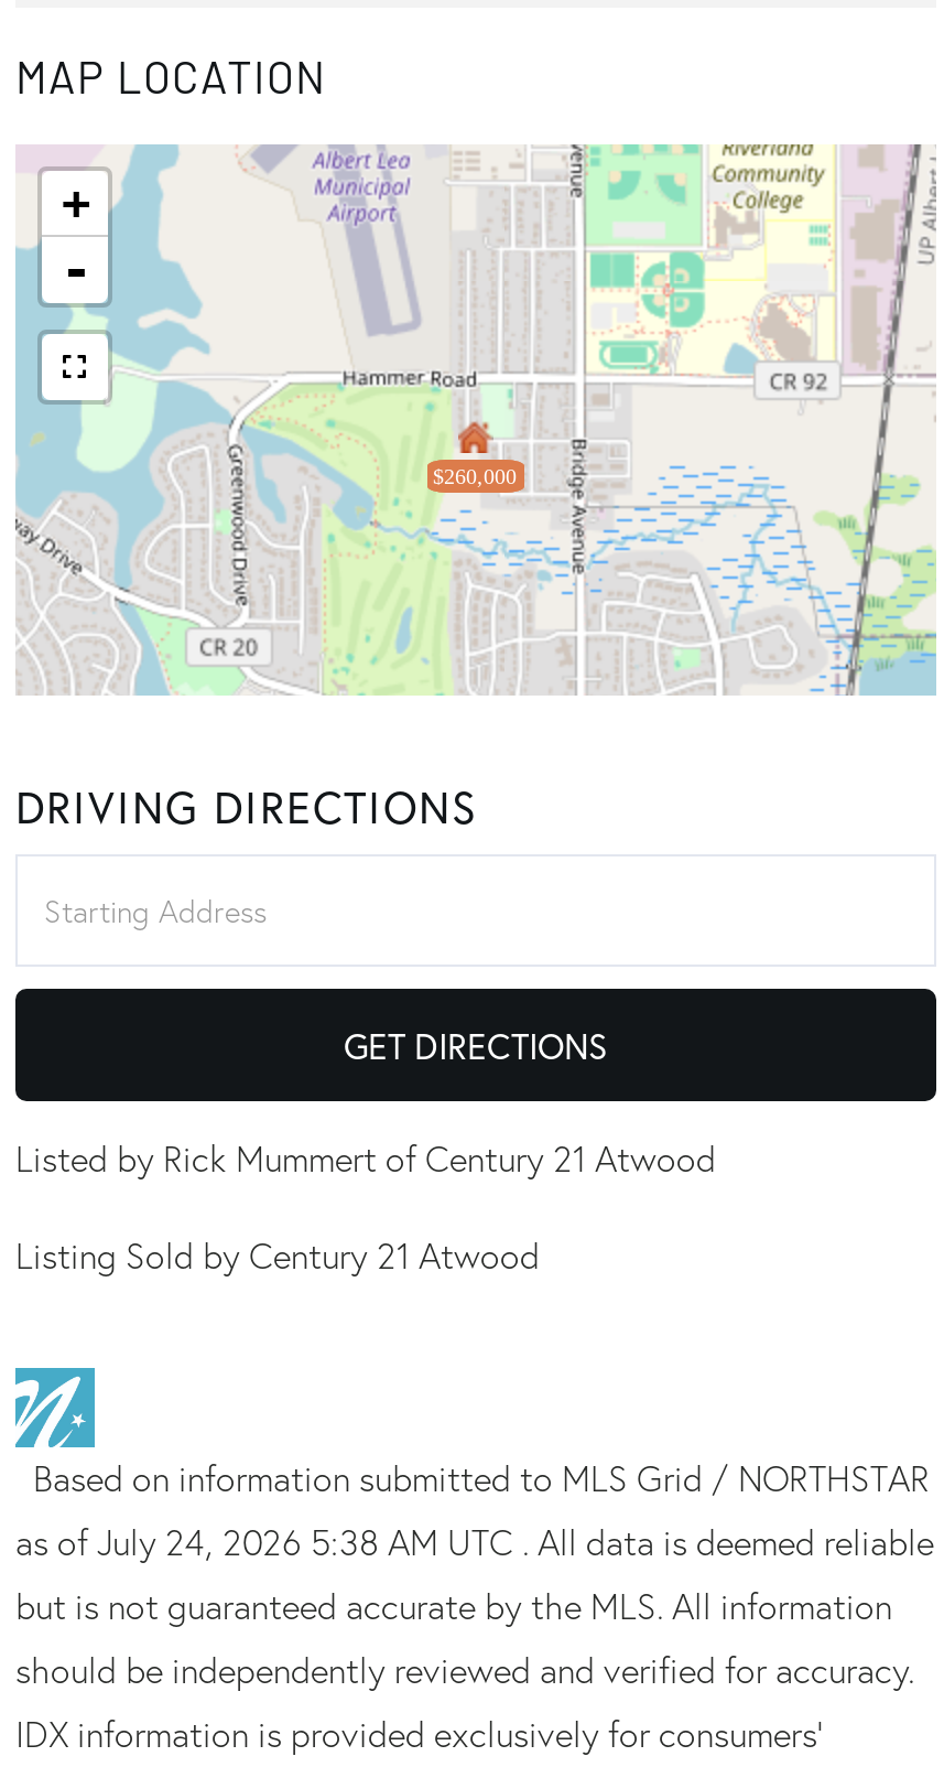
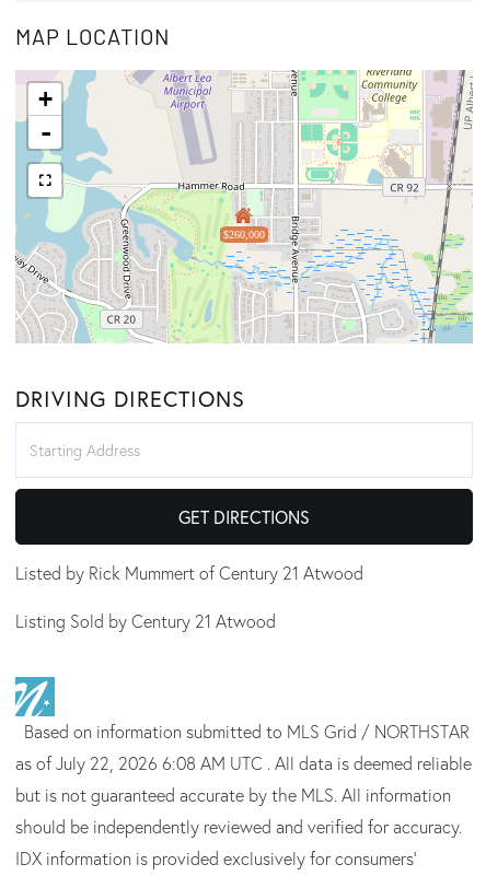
- as of July 24, 2026 5:38 AM UTC . All data is deemed reliable
+ as of July 22, 2026 6:08 AM UTC . All data is deemed reliable
